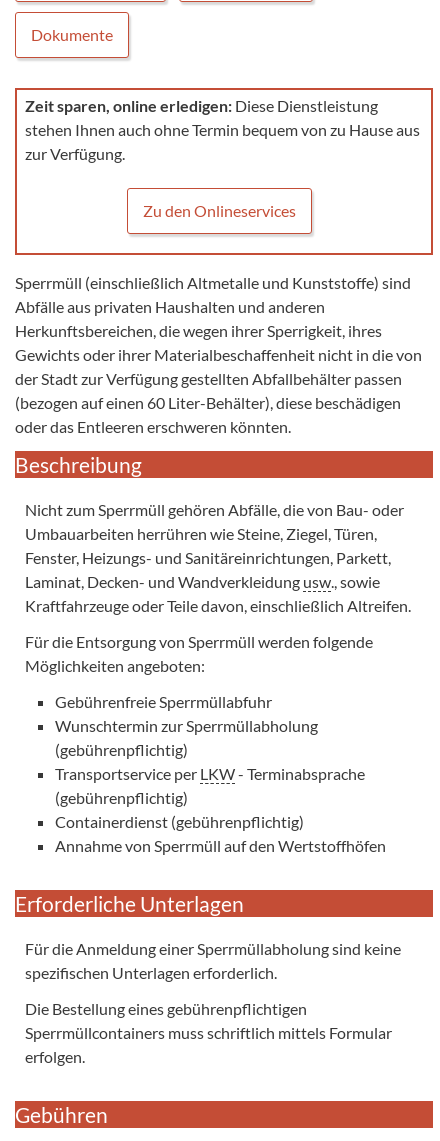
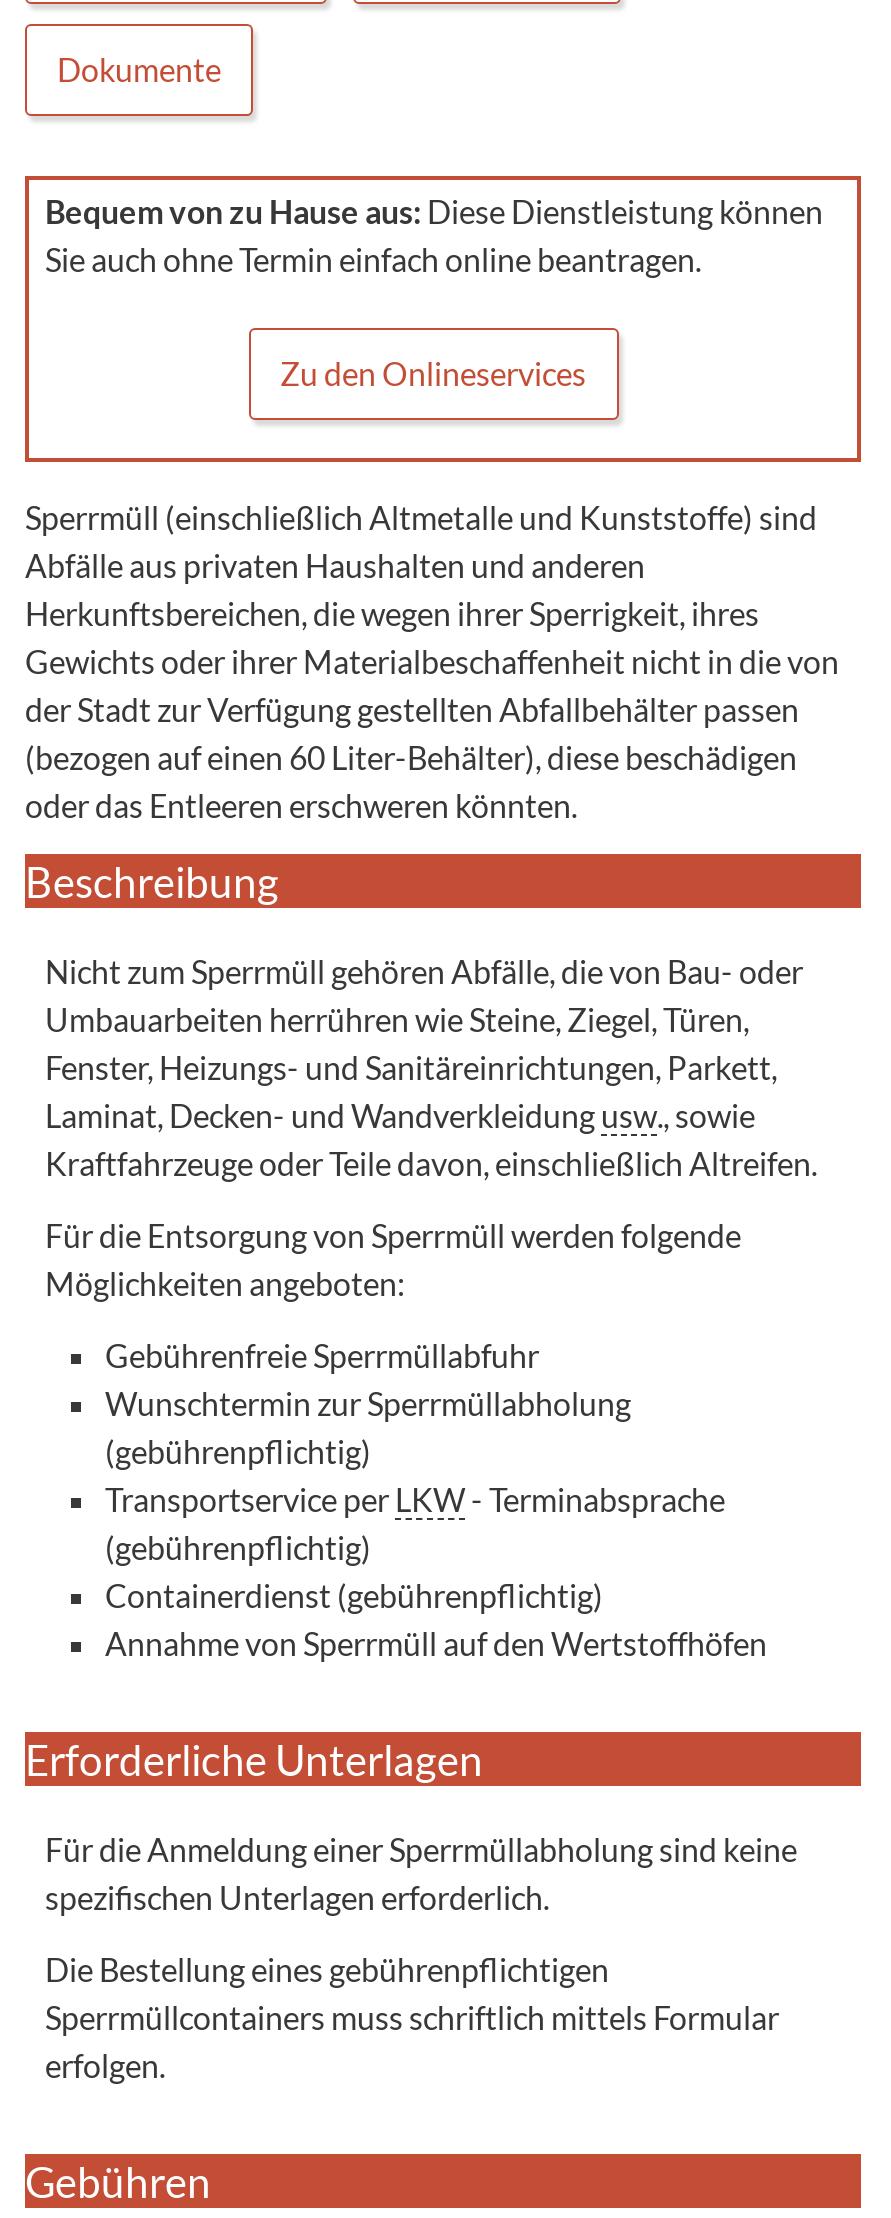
- Zeit sparen, online erledigen: Diese Dienstleistung
- stehen Ihnen auch ohne Termin bequem von zu Hause aus
- zur Verfügung.
+ Bequem von zu Hause aus: Diese Dienstleistung können
+ Sie auch ohne Termin einfach online beantragen.
